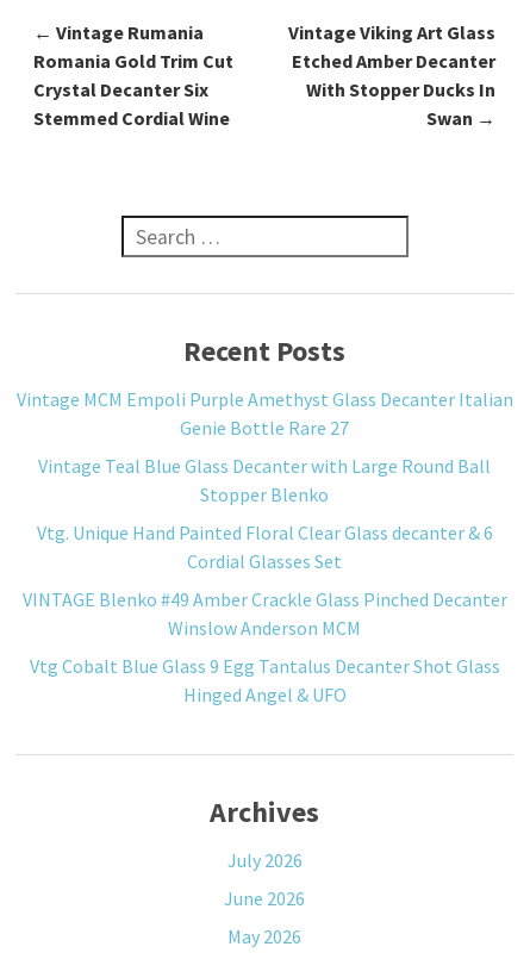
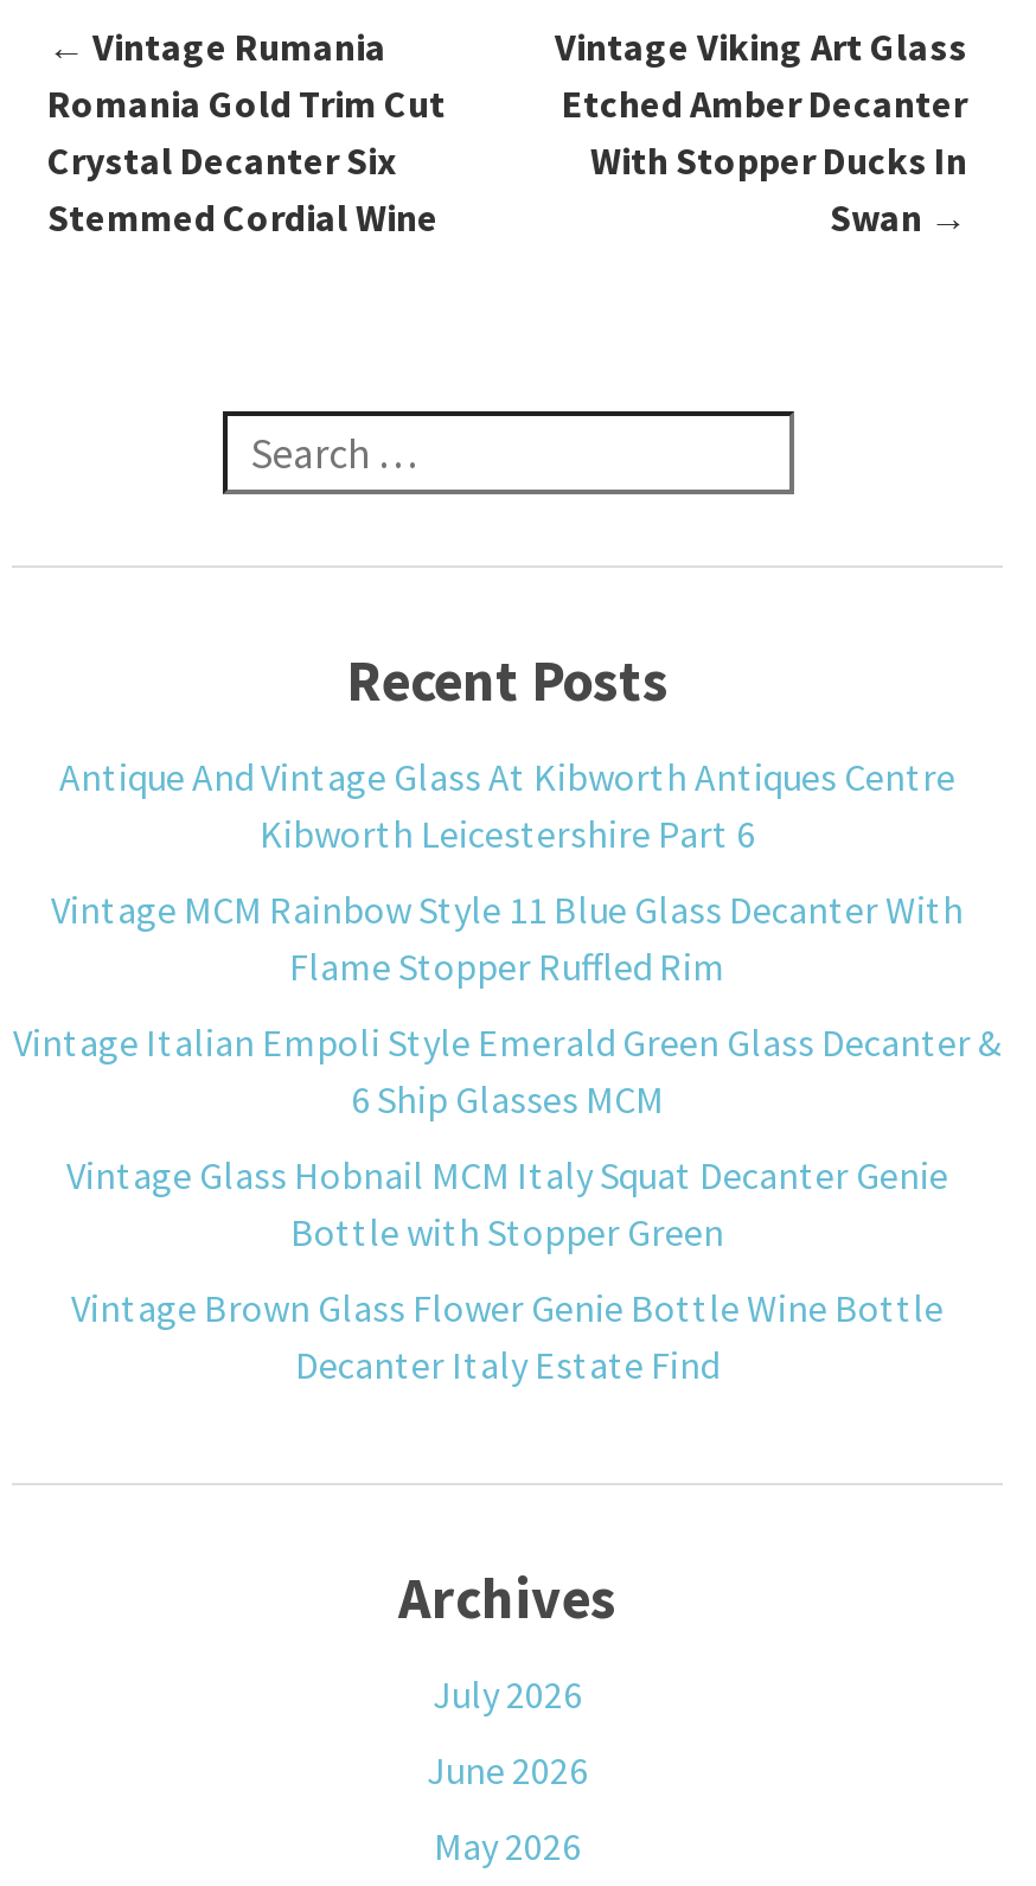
- Vintage MCM Empoli Purple Amethyst Glass Decanter Italian
- Genie Bottle Rare 27
+ Antique And Vintage Glass At Kibworth Antiques Centre
+ Kibworth Leicestershire Part 6

- Vintage Teal Blue Glass Decanter with Large Round Ball
- Stopper Blenko
+ Vintage MCM Rainbow Style 11 Blue Glass Decanter With
+ Flame Stopper Ruffled Rim

- Vtg. Unique Hand Painted Floral Clear Glass decanter & 6
- Cordial Glasses Set
+ Vintage Italian Empoli Style Emerald Green Glass Decanter &
+ 6 Ship Glasses MCM

- VINTAGE Blenko #49 Amber Crackle Glass Pinched Decanter
- Winslow Anderson MCM
+ Vintage Glass Hobnail MCM Italy Squat Decanter Genie
+ Bottle with Stopper Green

- Vtg Cobalt Blue Glass 9 Egg Tantalus Decanter Shot Glass
- Hinged Angel & UFO
+ Vintage Brown Glass Flower Genie Bottle Wine Bottle
+ Decanter Italy Estate Find
